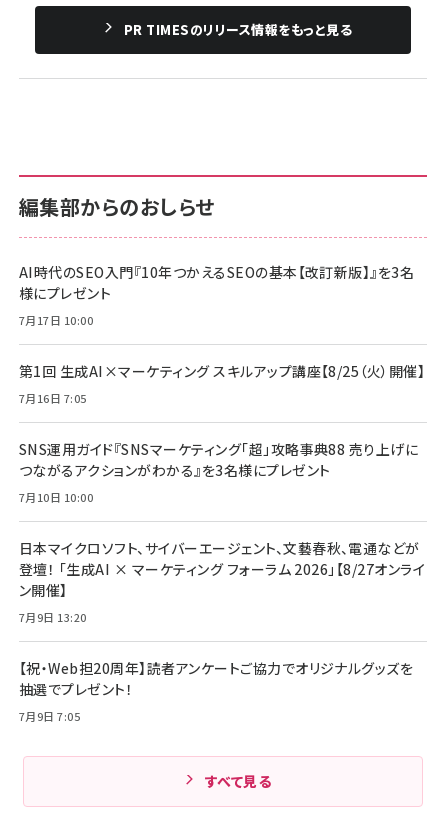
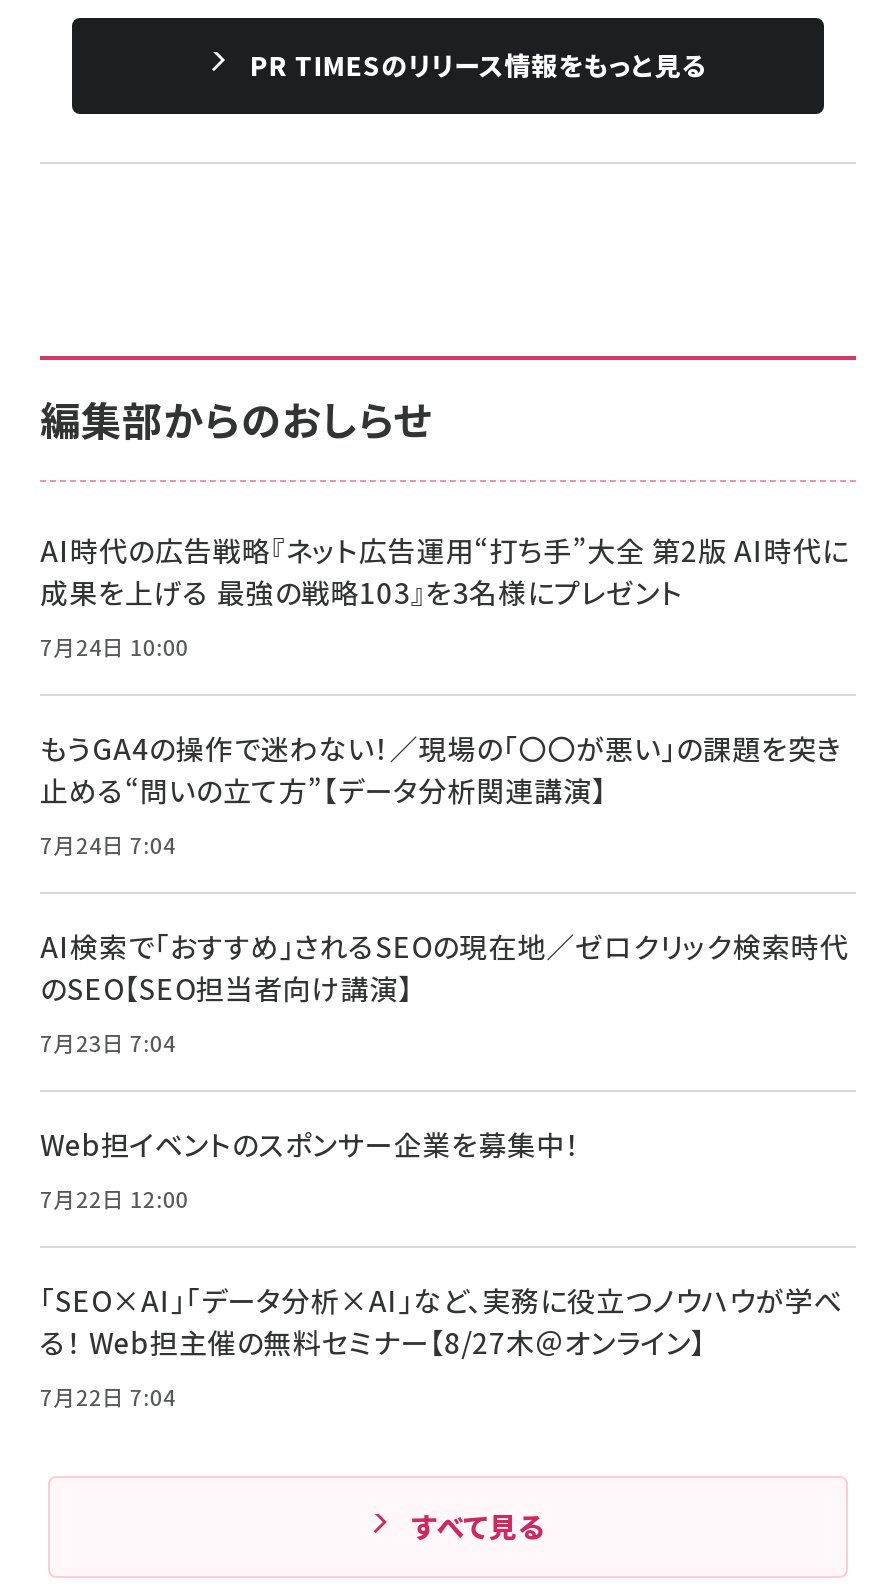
- AI時代のSEO入門『10年つかえるSEOの基本【改訂新版】』を3名
- 様にプレゼント
- 7月17日 10:00
+ AI時代の広告戦略『ネット広告運用“打ち手”大全 第2版 AI時代に
+ 成果を上げる 最強の戦略103』を3名様にプレゼント
+ 7月24日 10:00

- 第1回 生成AI×マーケティング スキルアップ講座【8/25（火）開催】
- 7月16日 7:05
+ もうGA4の操作で迷わない！／現場の「〇〇が悪い」の課題を突き
+ 止める“問いの立て方”【データ分析関連講演】
+ 7月24日 7:04

- SNS運用ガイド『SNSマーケティング「超」攻略事典88 売り上げに
- つながるアクションがわかる』を3名様にプレゼント
- 7月10日 10:00
+ AI検索で「おすすめ」されるSEOの現在地／ゼロクリック検索時代
+ のSEO【SEO担当者向け講演】
+ 7月23日 7:04

- 日本マイクロソフト、サイバーエージェント、文藝春秋、電通などが
- 登壇！ 「生成AI × マーケティング フォーラム 2026」【8/27オンライ
- ン開催】
- 7月9日 13:20
+ Web担イベントのスポンサー企業を募集中！
+ 7月22日 12:00

- 【祝・Web担20周年】読者アンケートご協力でオリジナルグッズを
- 抽選でプレゼント！
- 7月9日 7:05
+ 「SEO×AI」「データ分析×AI」など、実務に役立つノウハウが学べ
+ る！ Web担主催の無料セミナー【8/27木＠オンライン】
+ 7月22日 7:04
